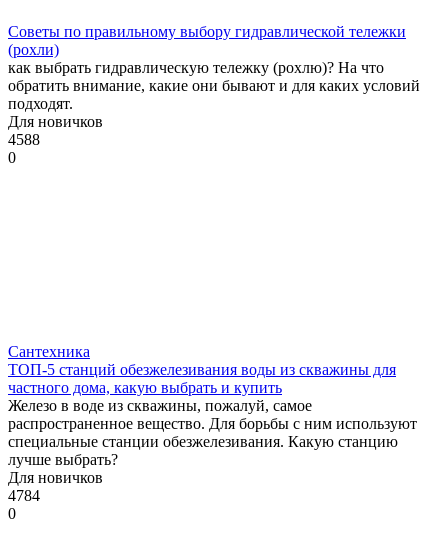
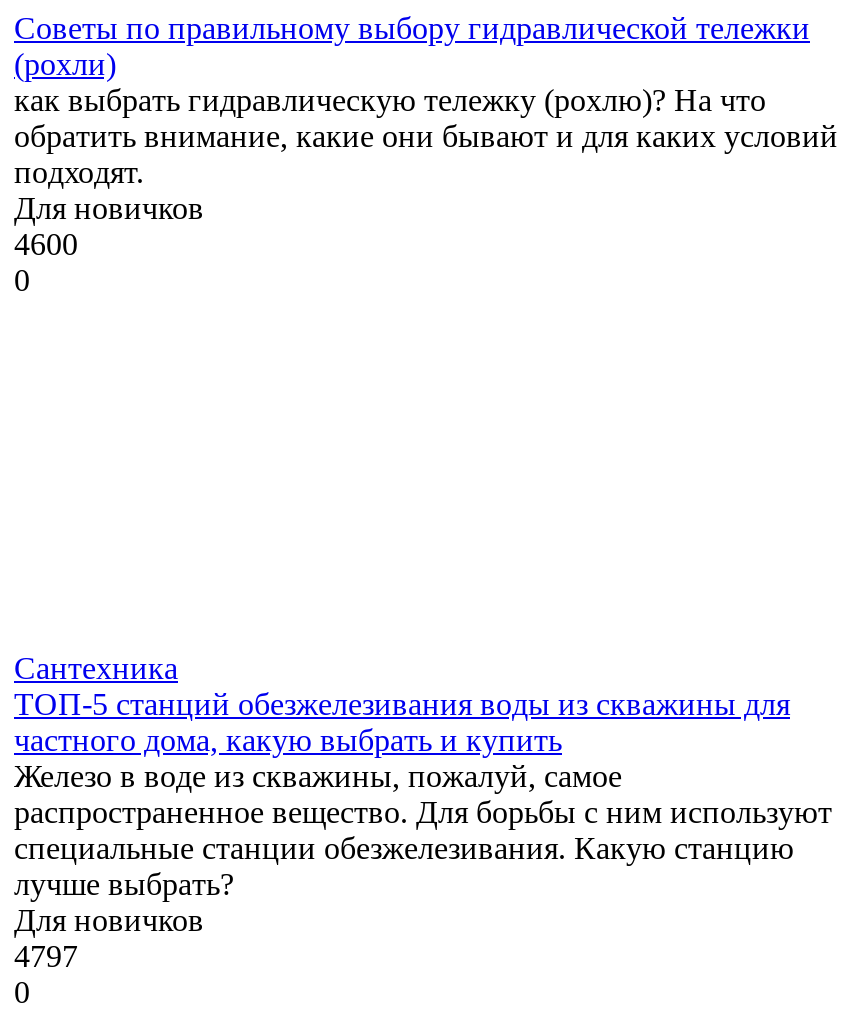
- 4588
+ 4600

- 4784
+ 4797
